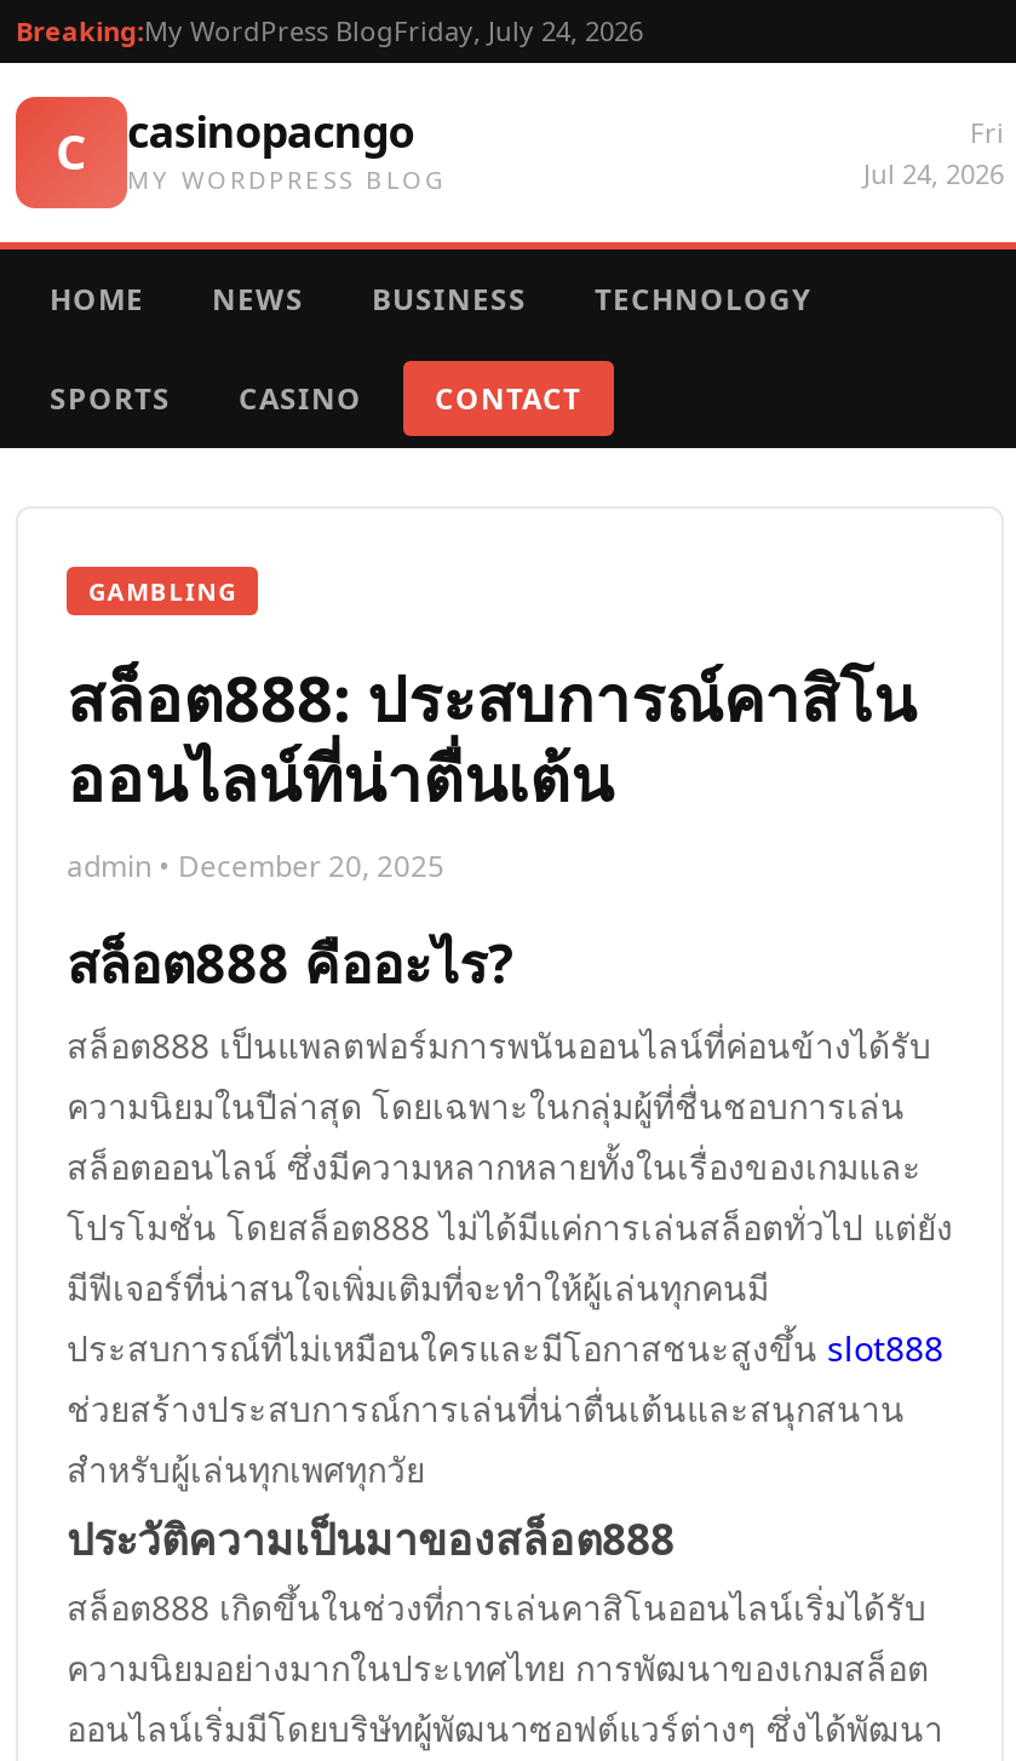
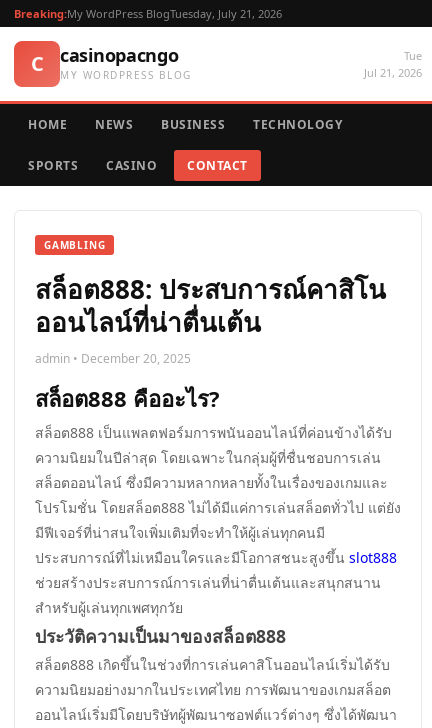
- Breaking:My WordPress BlogFriday, July 24, 2026
+ Breaking:My WordPress BlogTuesday, July 21, 2026

- Fri
- Jul 24, 2026
+ Tue
+ Jul 21, 2026
